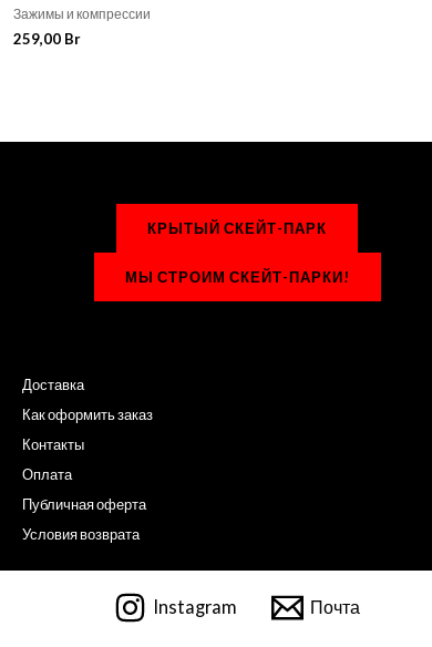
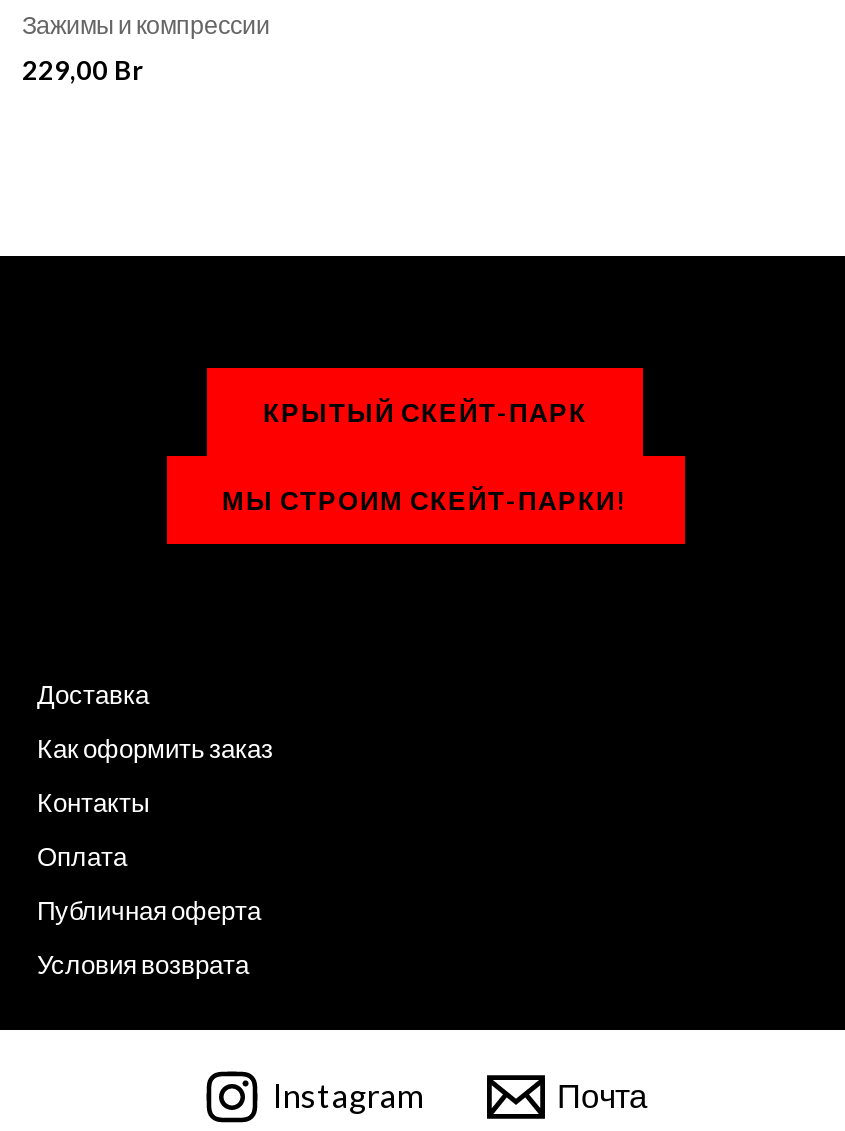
- 259,00 Br
+ 229,00 Br
